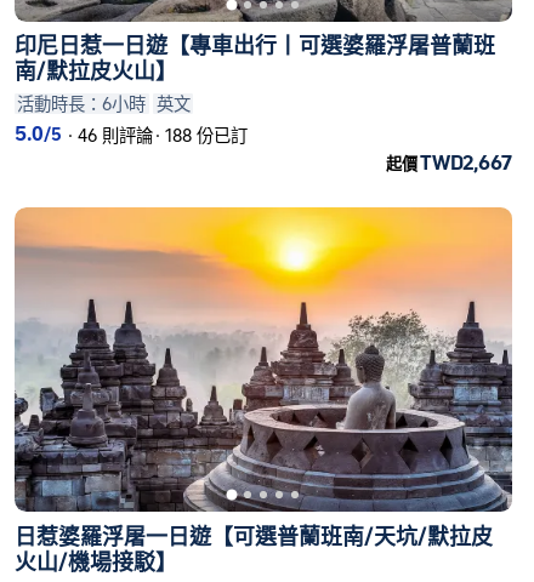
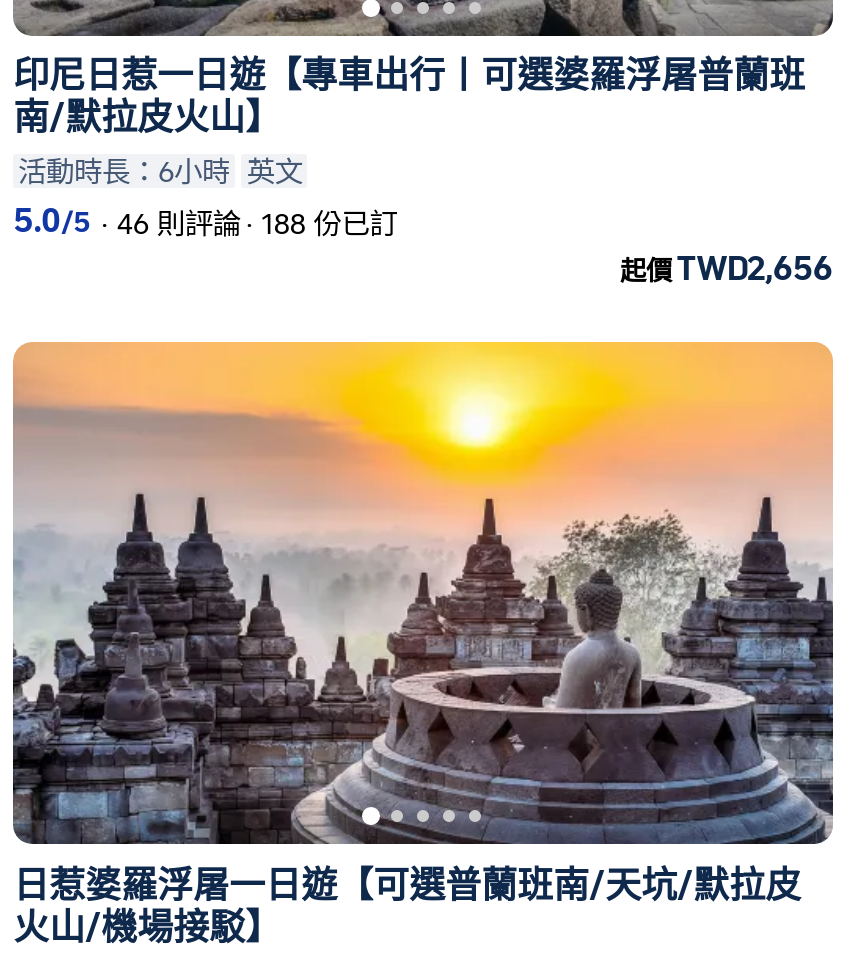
- 起價 TWD2,667
+ 起價 TWD2,656
